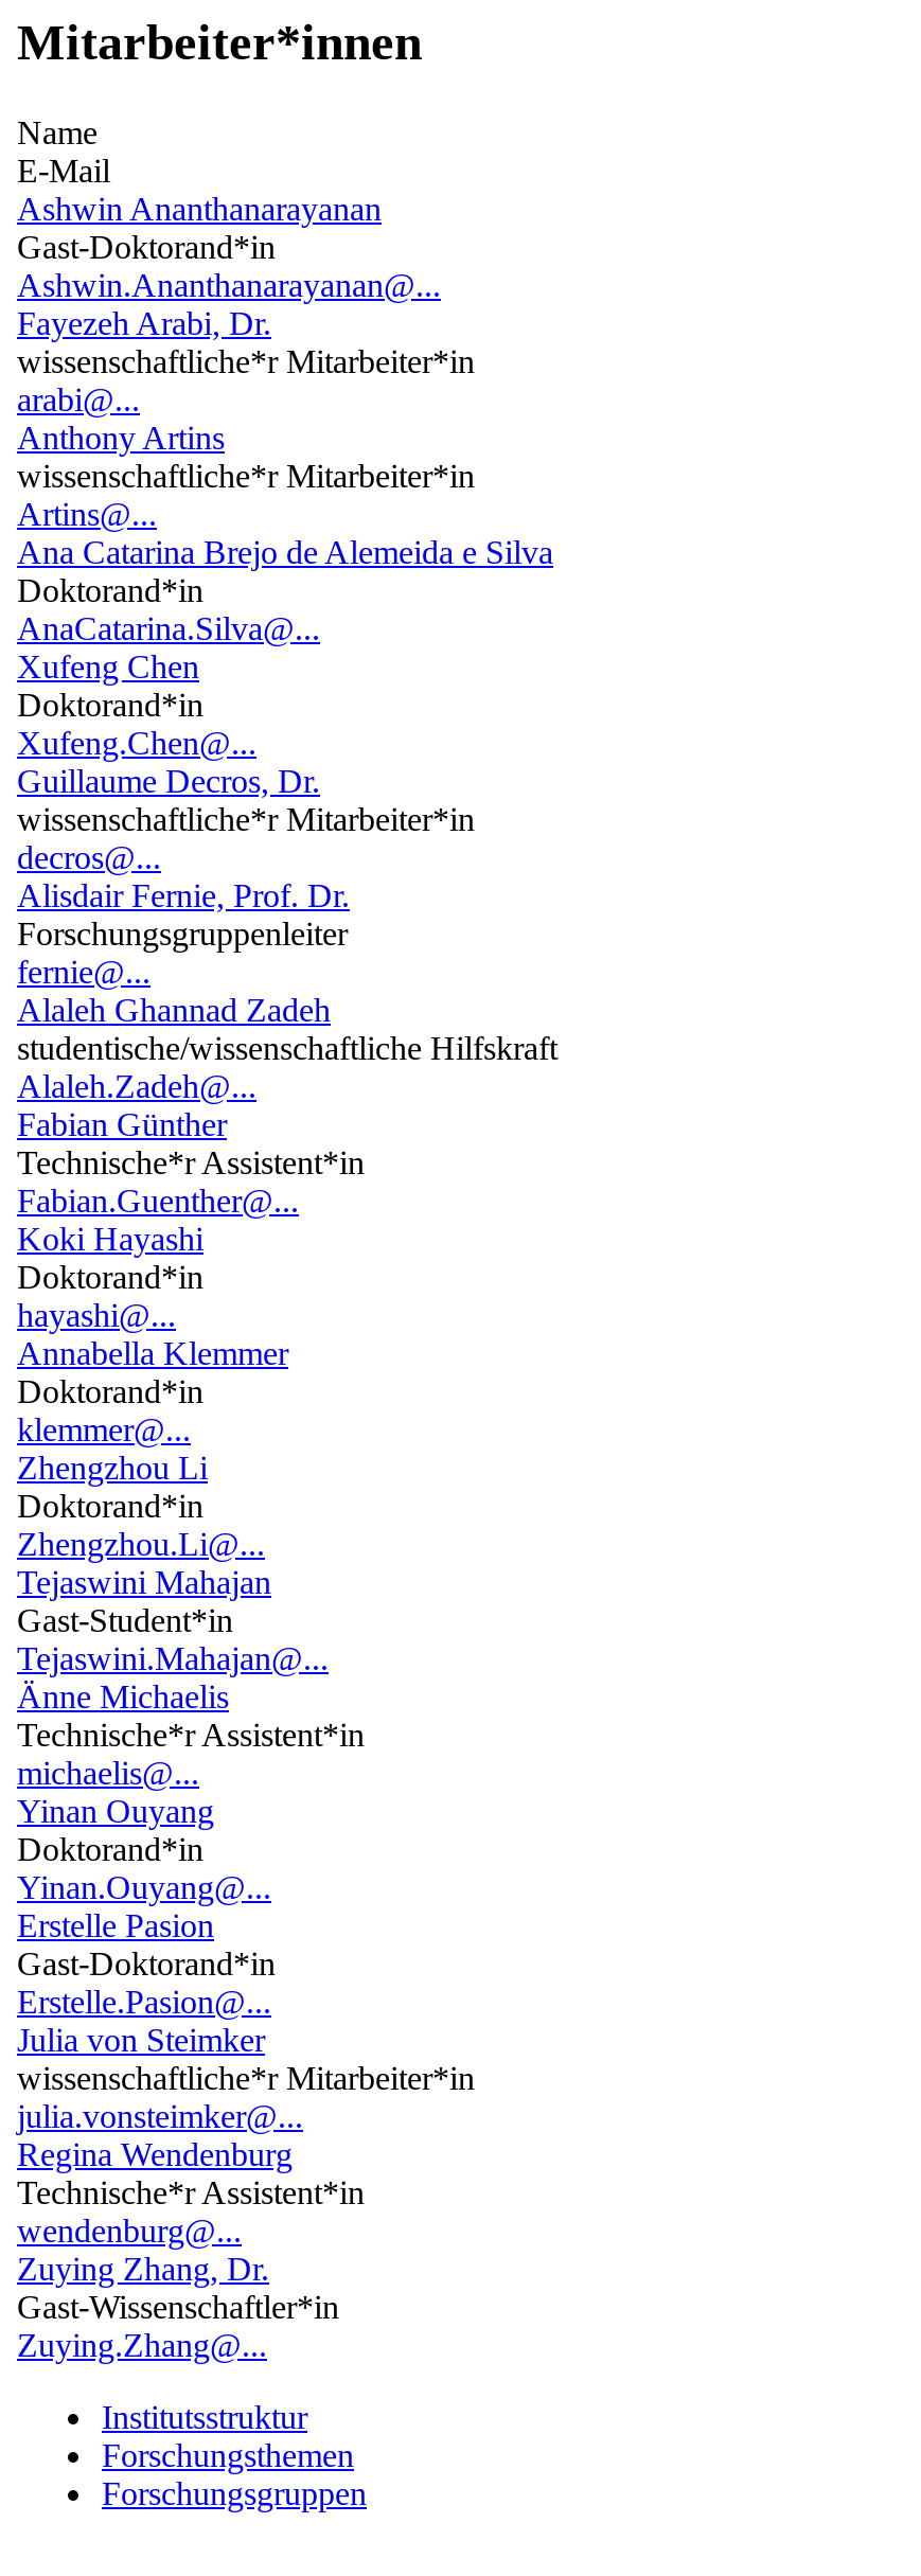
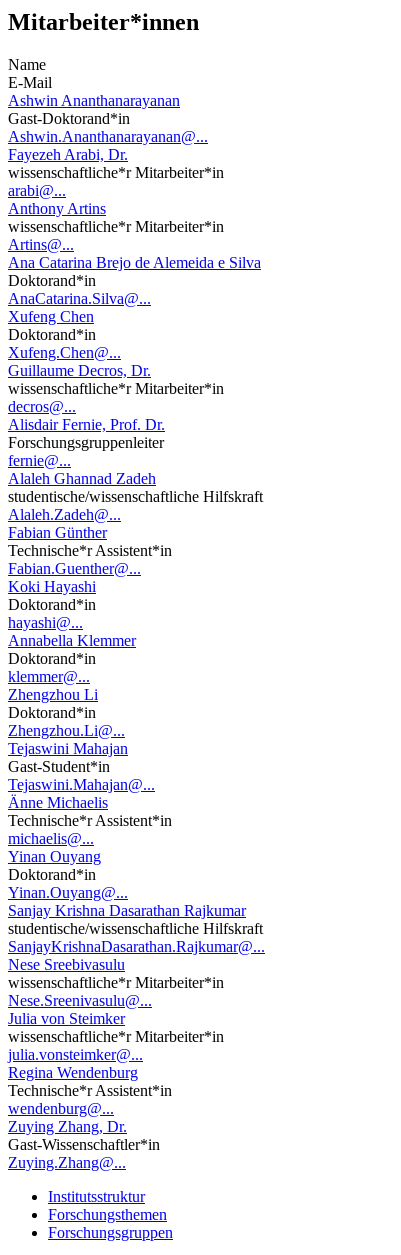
- Erstelle Pasion
- Gast-Doktorand*in
- Erstelle.Pasion@...
+ Sanjay Krishna Dasarathan Rajkumar
+ studentische/wissenschaftliche Hilfskraft
+ SanjayKrishnaDasarathan.Rajkumar@...
+ Nese Sreebivasulu
+ wissenschaftliche*r Mitarbeiter*in
+ Nese.Sreenivasulu@...
